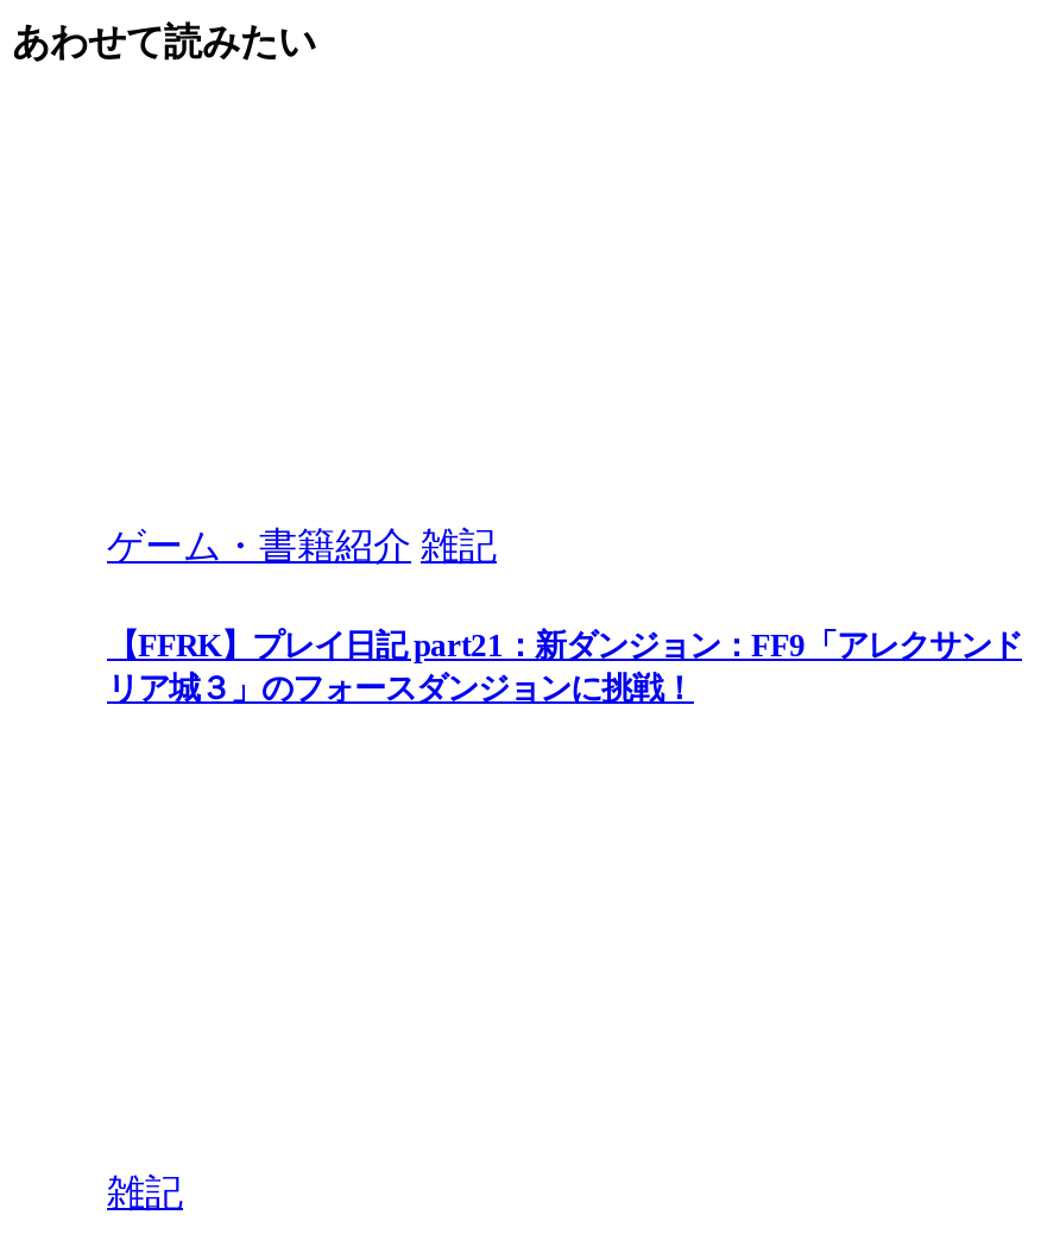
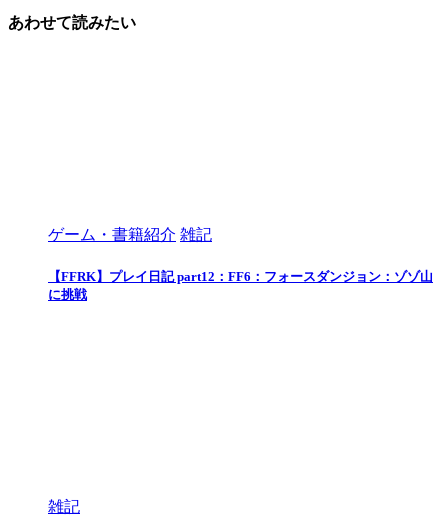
- 【FFRK】プレイ日記 part21：新ダンジョン：FF9「アレクサンド
- リア城３」のフォースダンジョンに挑戦！
+ 【FFRK】プレイ日記 part12：FF6：フォースダンジョン：ゾゾ山
+ に挑戦
